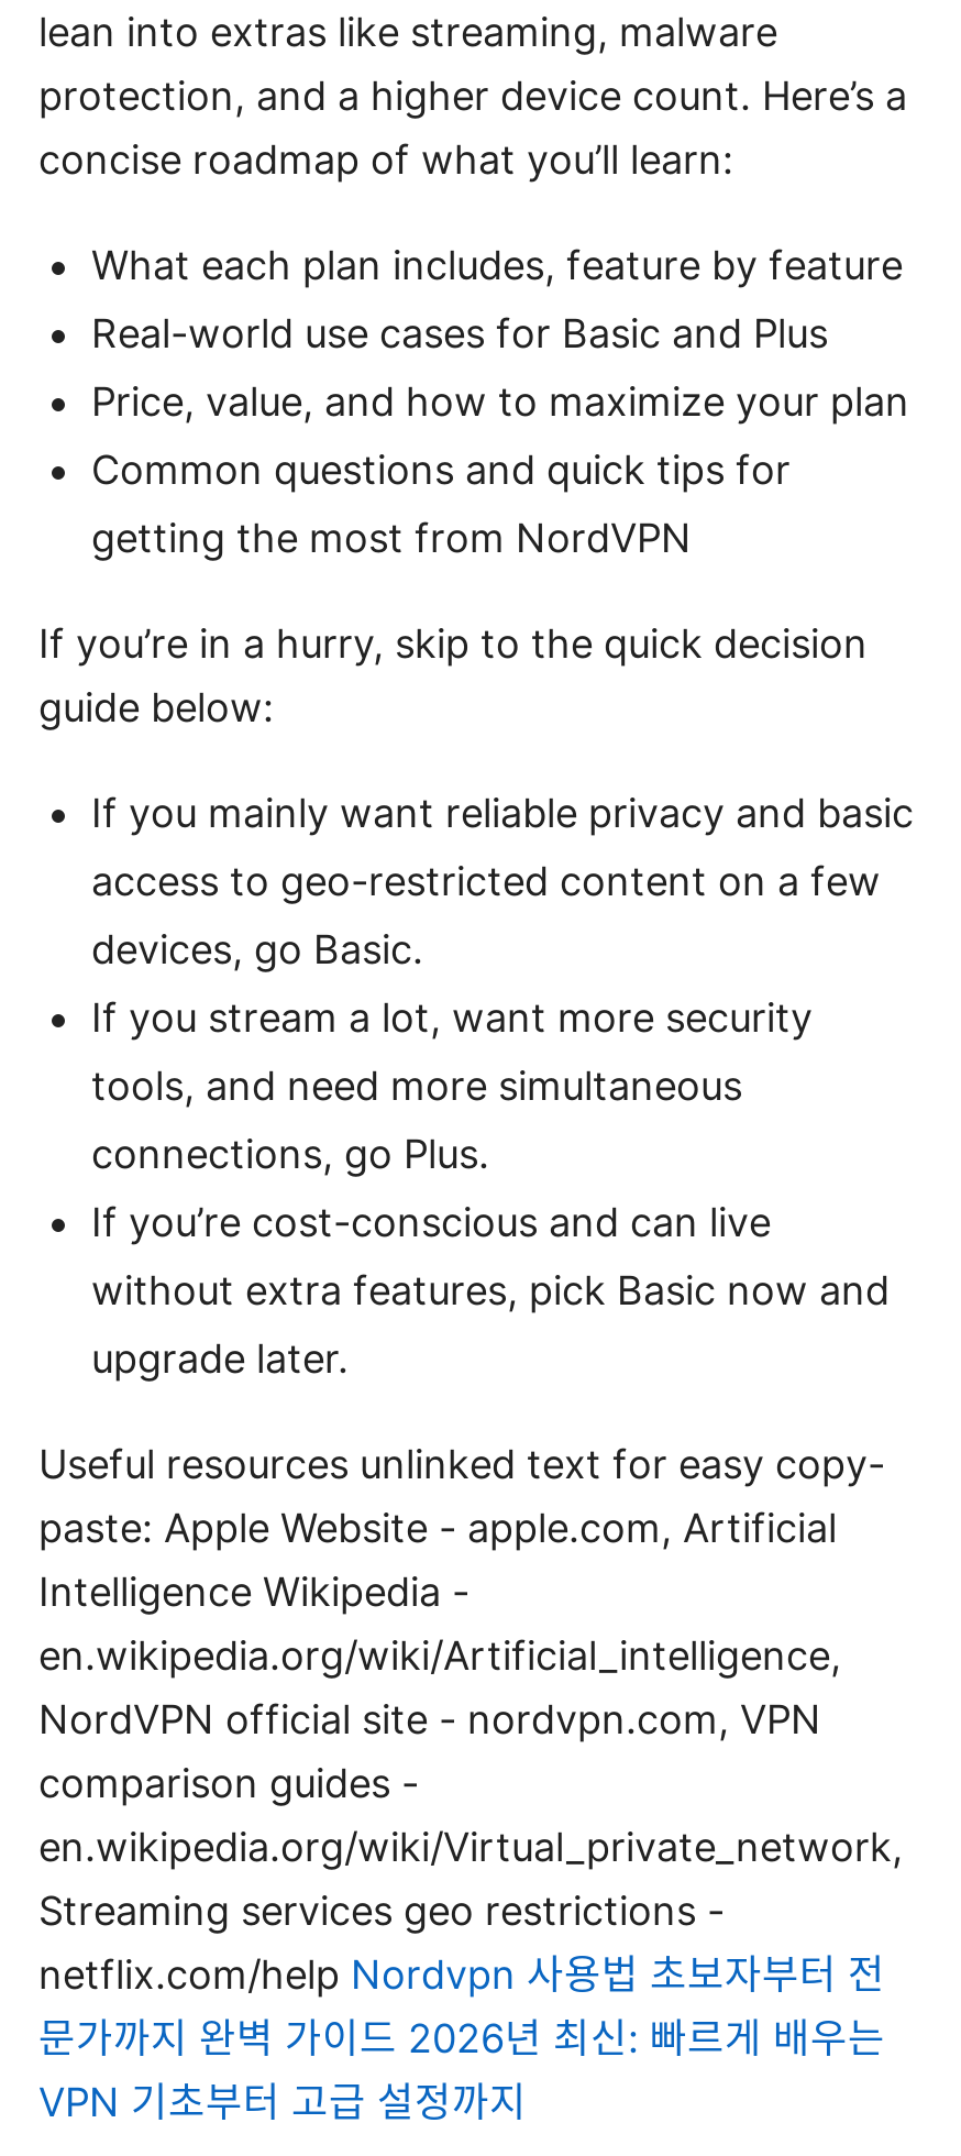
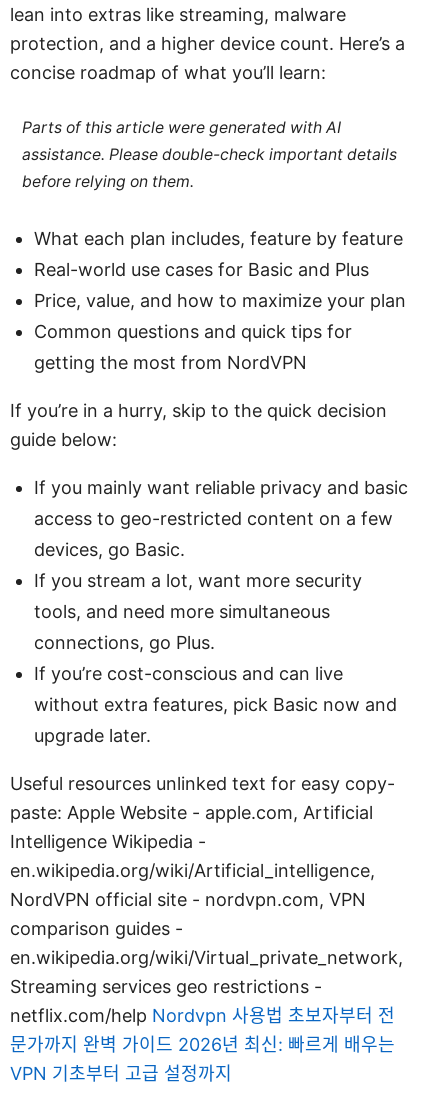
+ Parts of this article were generated with AI
+ assistance. Please double-check important details
+ before relying on them.
